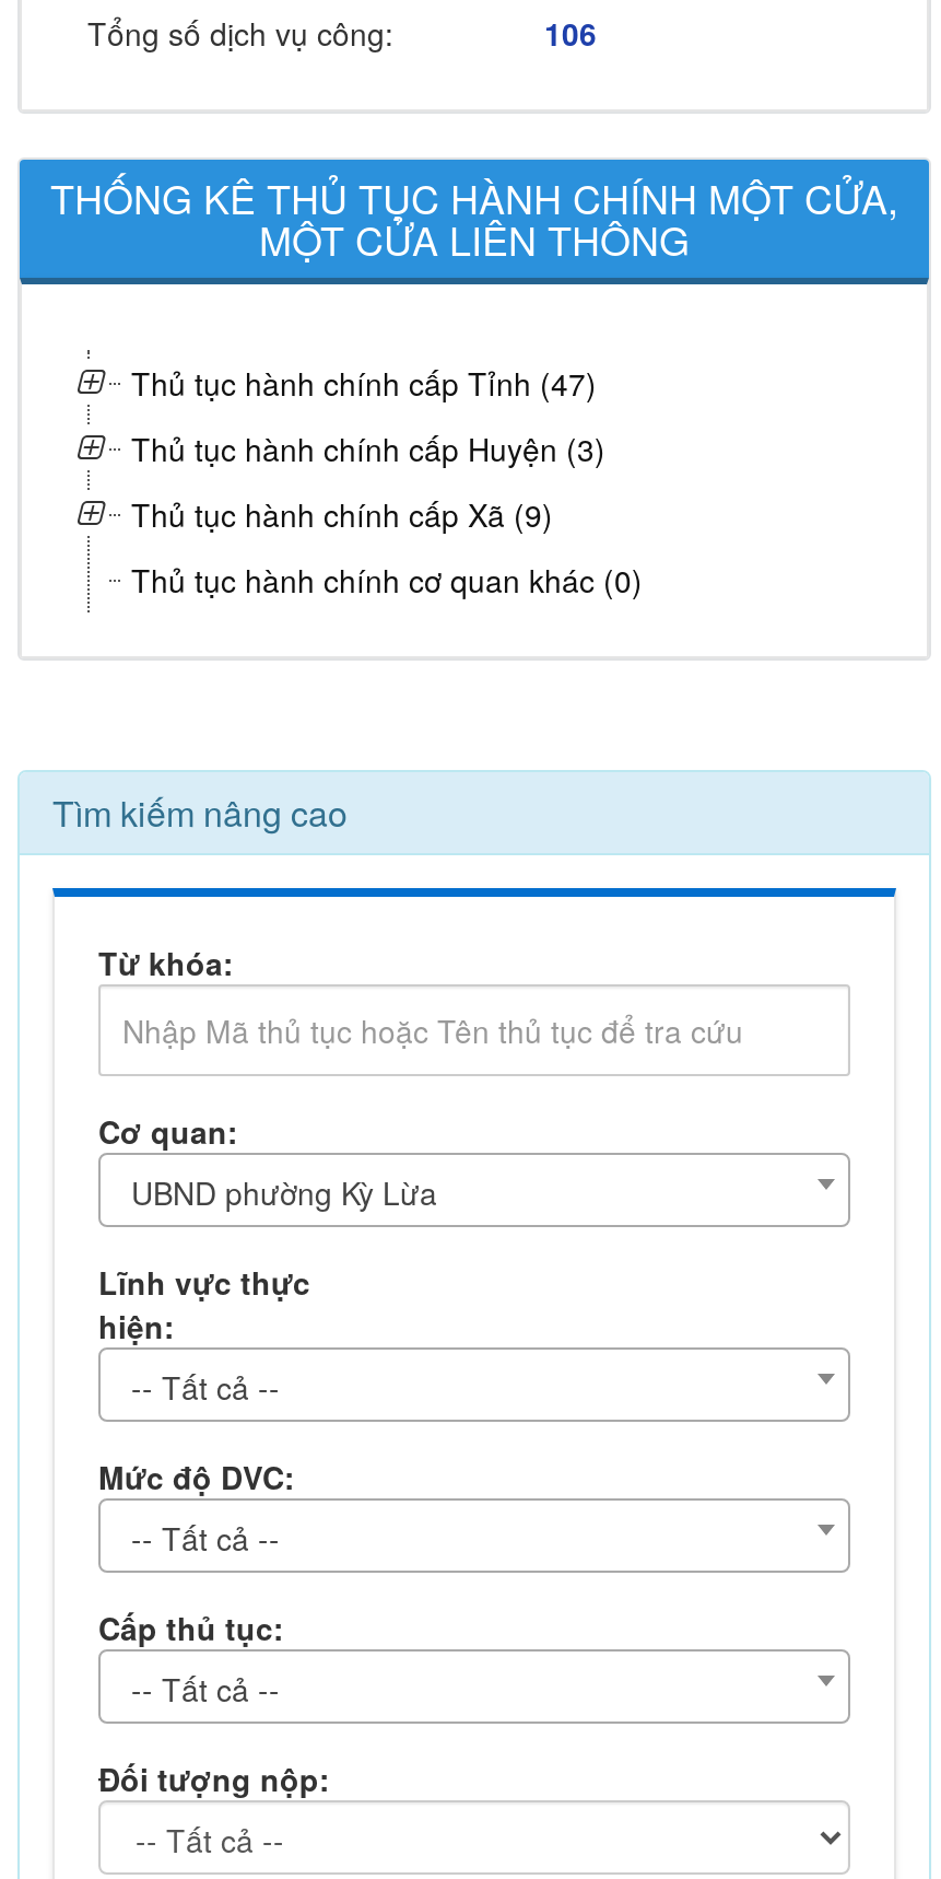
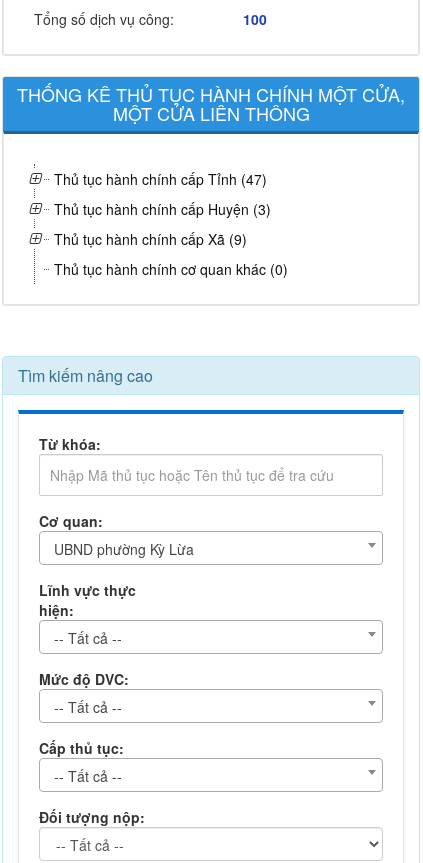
- 106
+ 100
